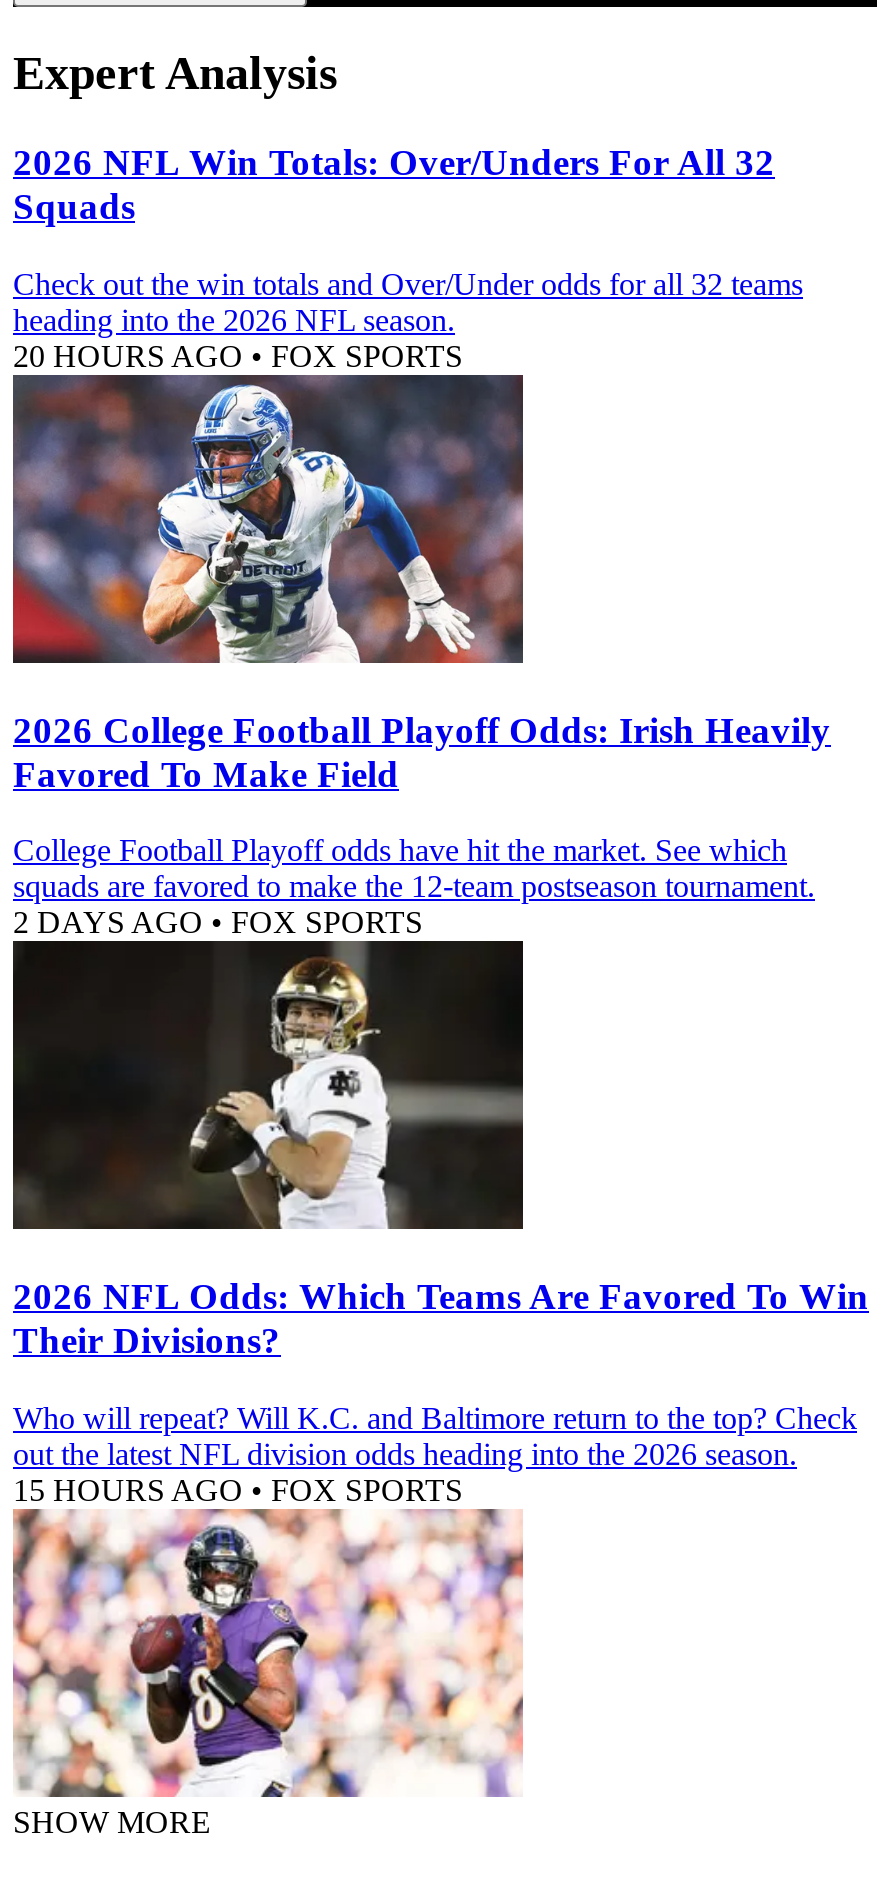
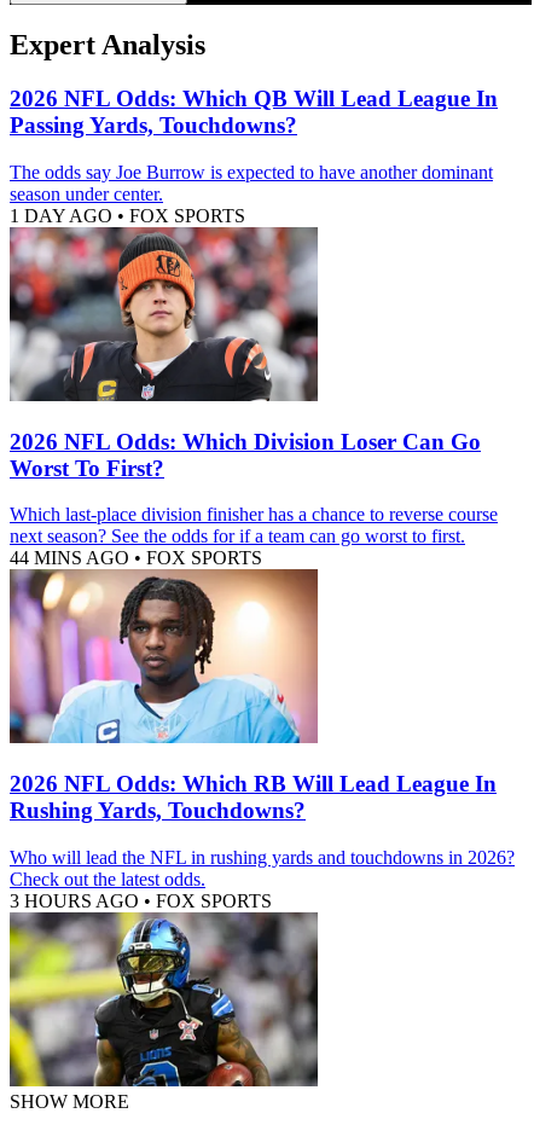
- 2026 NFL Win Totals: Over/Unders For All 32
- Squads
+ 2026 NFL Odds: Which QB Will Lead League In
+ Passing Yards, Touchdowns?

- Check out the win totals and Over/Under odds for all 32 teams
- heading into the 2026 NFL season.
- 20 HOURS AGO • FOX SPORTS
+ The odds say Joe Burrow is expected to have another dominant
+ season under center.
+ 1 DAY AGO • FOX SPORTS

- [image]
- 2026 College Football Playoff Odds: Irish Heavily
- Favored To Make Field
+ [image]
+ 2026 NFL Odds: Which Division Loser Can Go
+ Worst To First?

- [image]
- College Football Playoff odds have hit the market. See which
- squads are favored to make the 12-team postseason tournament.
- 2 DAYS AGO • FOX SPORTS
+ [image]
+ Which last-place division finisher has a chance to reverse course
+ next season? See the odds for if a team can go worst to first.
+ 44 MINS AGO • FOX SPORTS

- 2026 NFL Odds: Which Teams Are Favored To Win
- Their Divisions?
+ 2026 NFL Odds: Which RB Will Lead League In
+ Rushing Yards, Touchdowns?

- Who will repeat? Will K.C. and Baltimore return to the top? Check
- out the latest NFL division odds heading into the 2026 season.
- 15 HOURS AGO • FOX SPORTS
+ Who will lead the NFL in rushing yards and touchdowns in 2026?
+ Check out the latest odds.
+ 3 HOURS AGO • FOX SPORTS

- [image]
+ [image]
